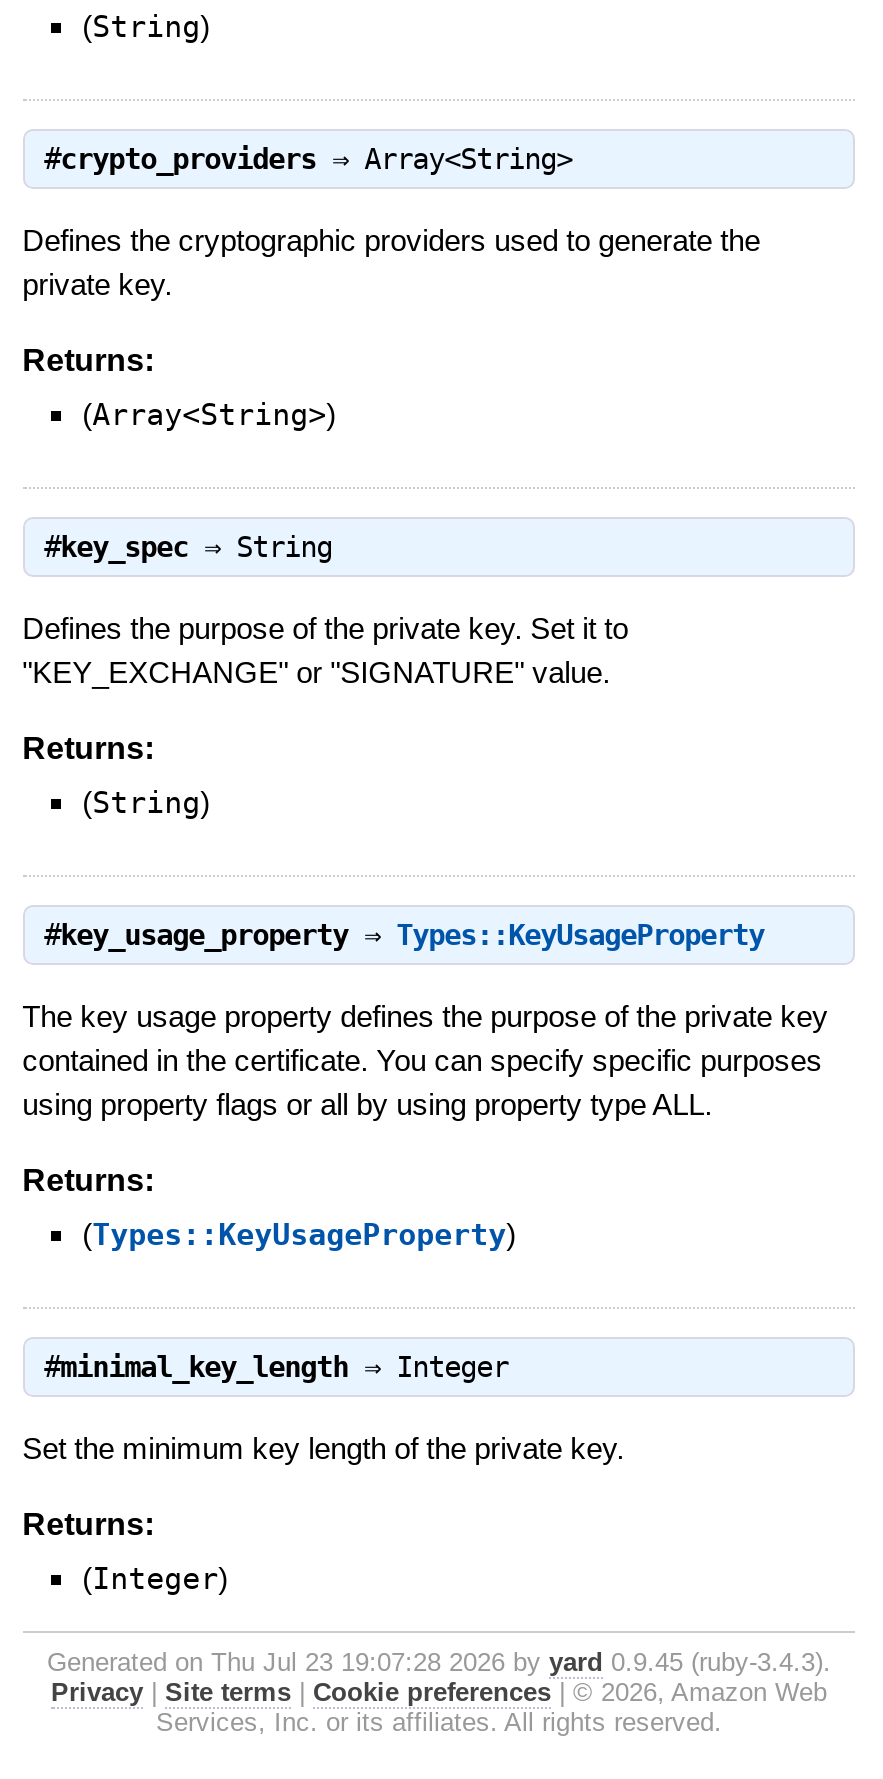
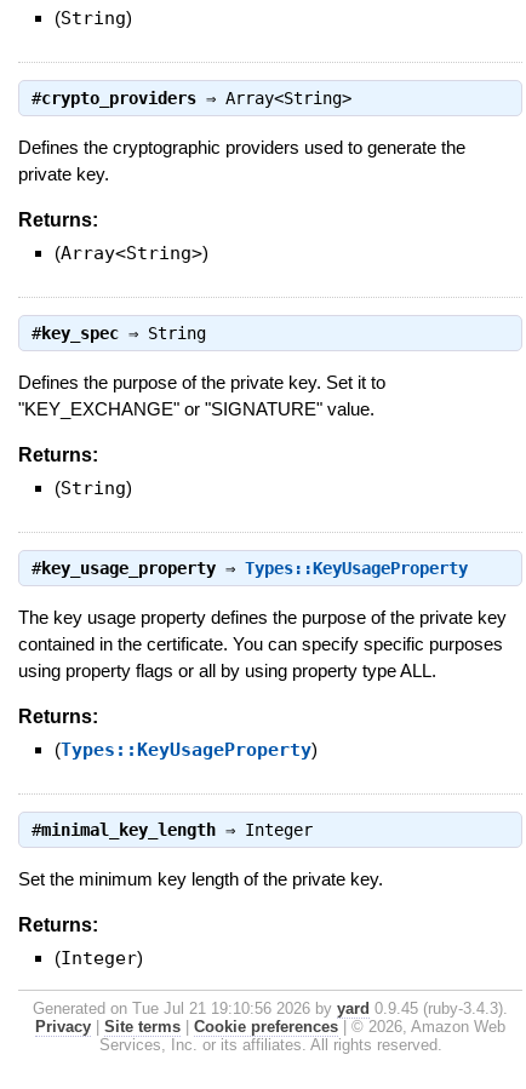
- Generated on Thu Jul 23 19:07:28 2026 by yard 0.9.45 (ruby-3.4.3).
+ Generated on Tue Jul 21 19:10:56 2026 by yard 0.9.45 (ruby-3.4.3).
